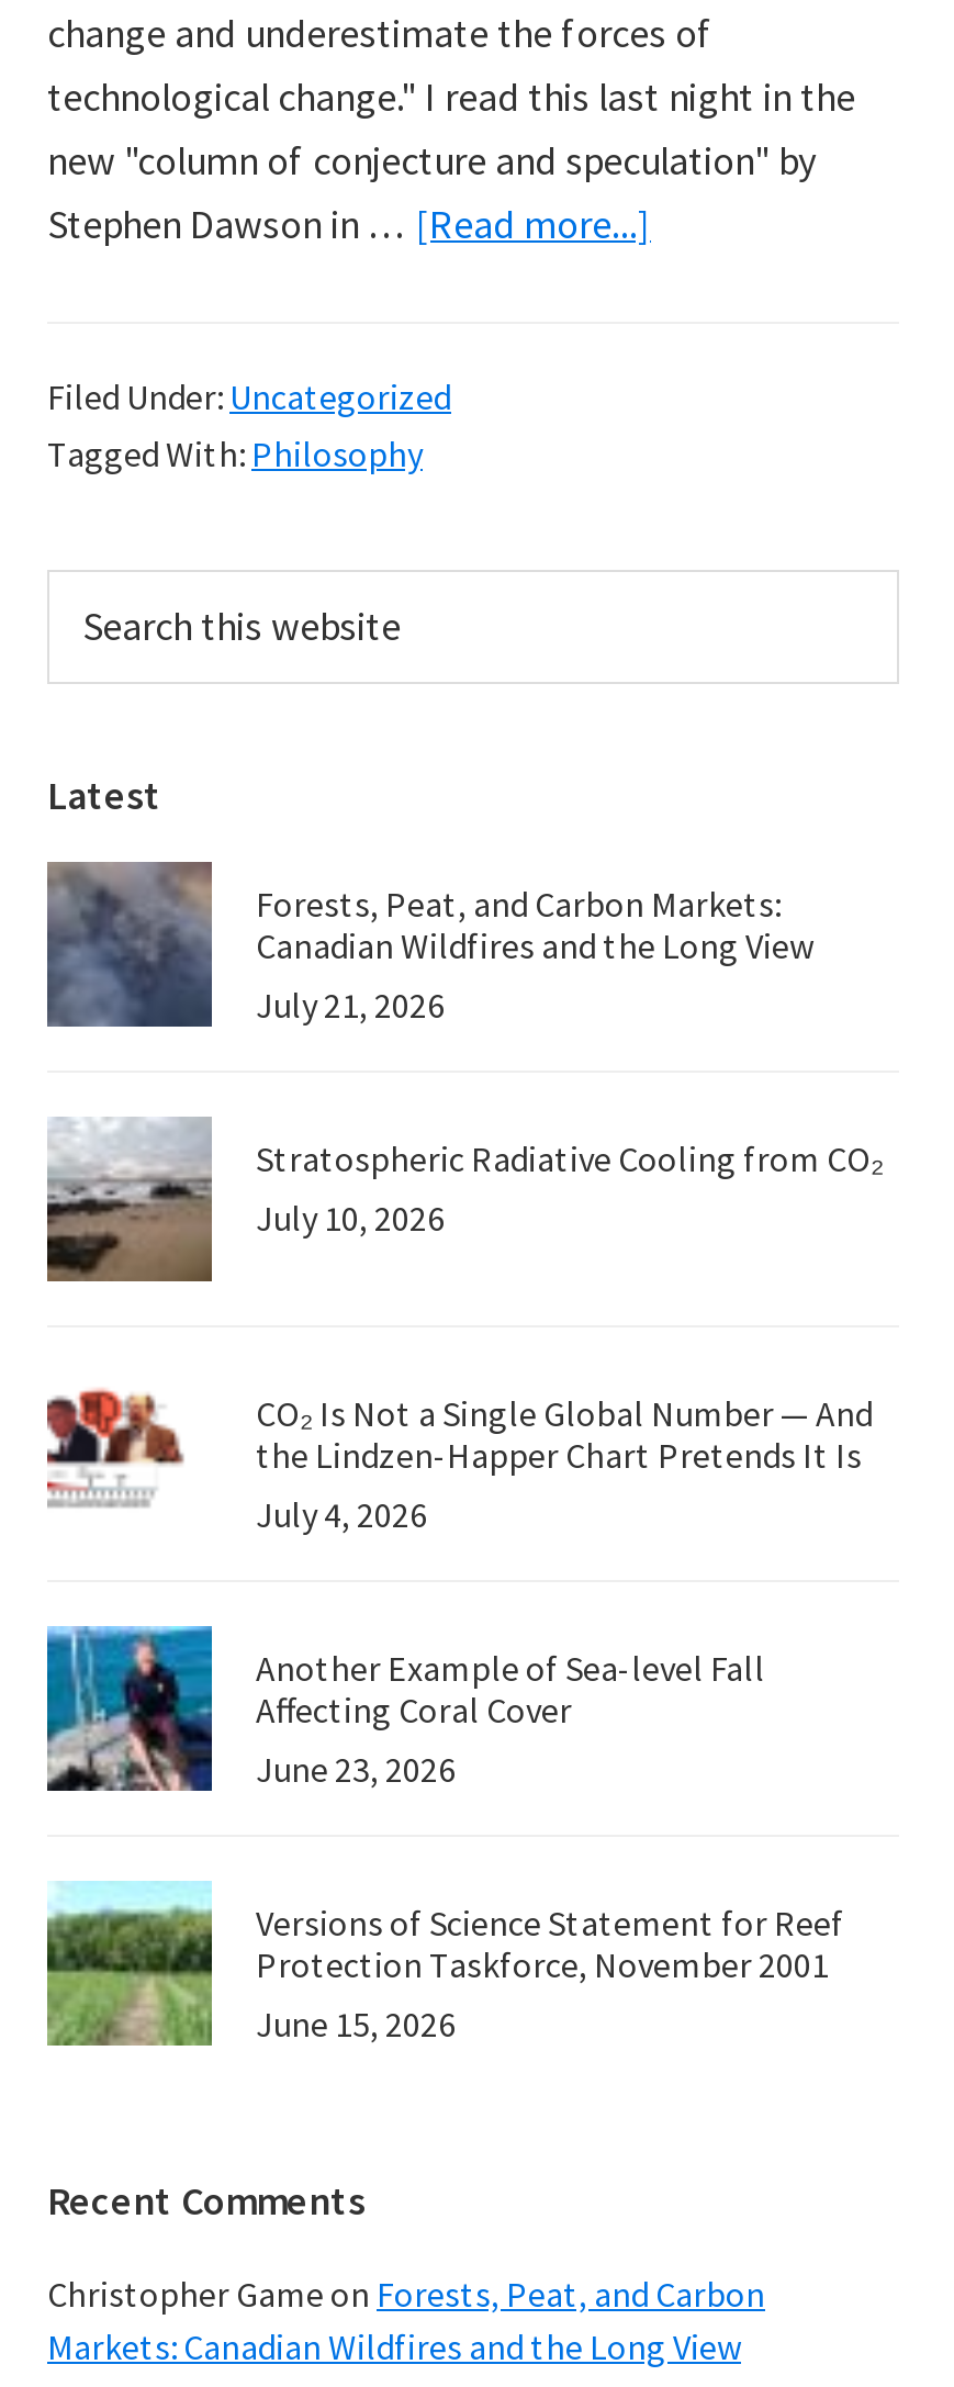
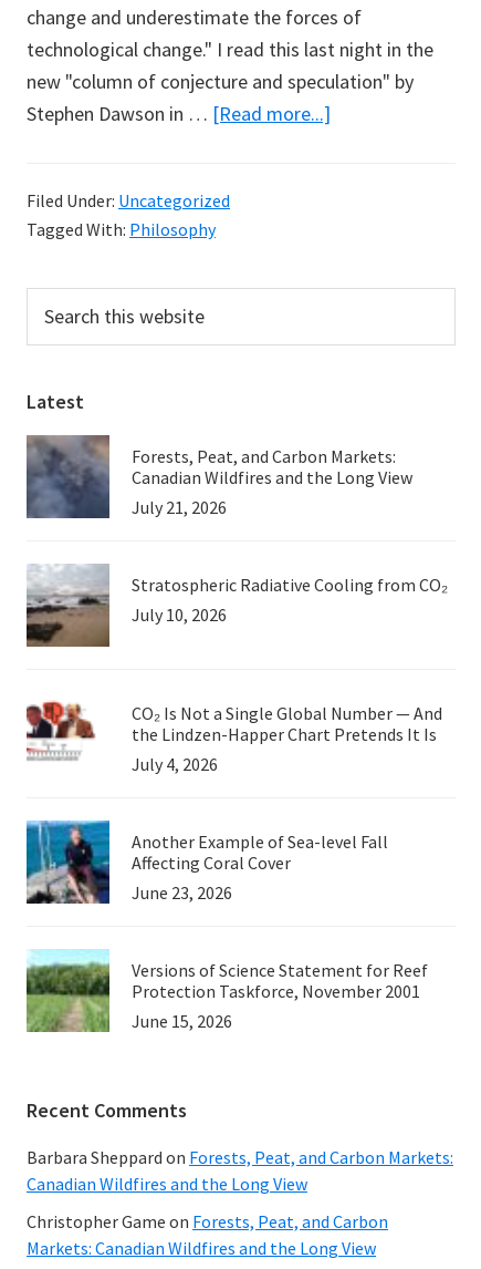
+ Barbara Sheppard on Forests, Peat, and Carbon Markets:
+ Canadian Wildfires and the Long View
